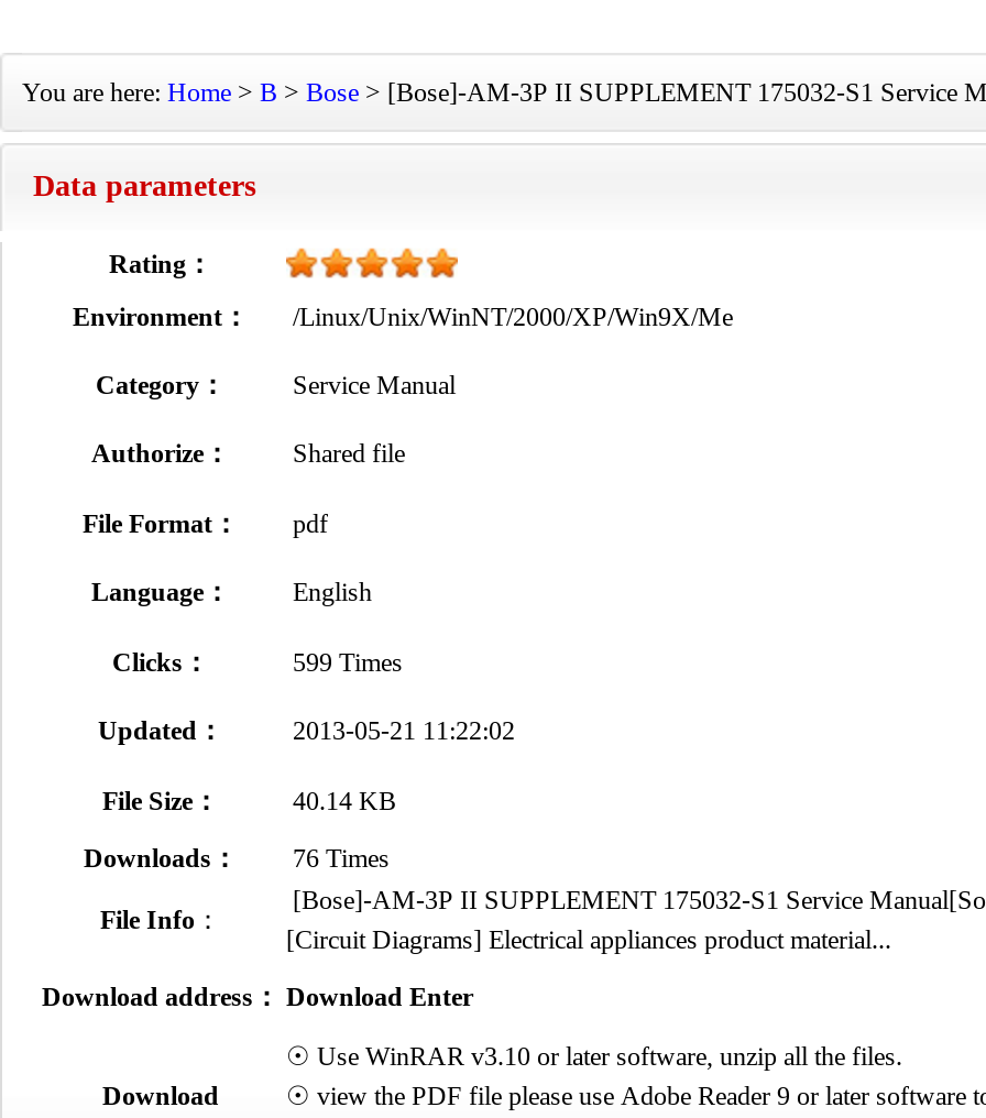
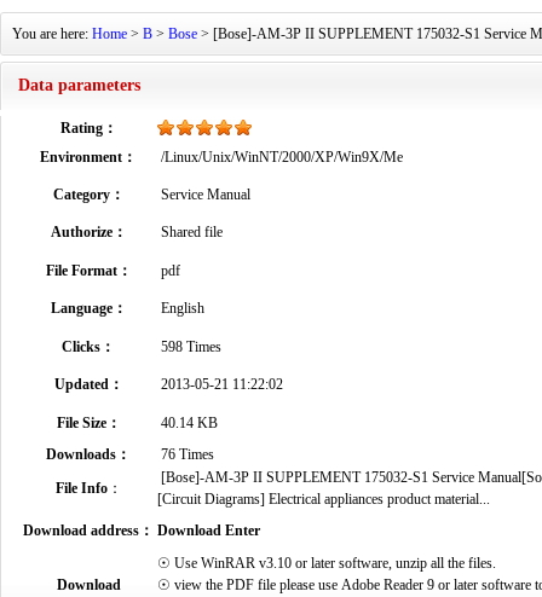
- 599 Times
+ 598 Times
